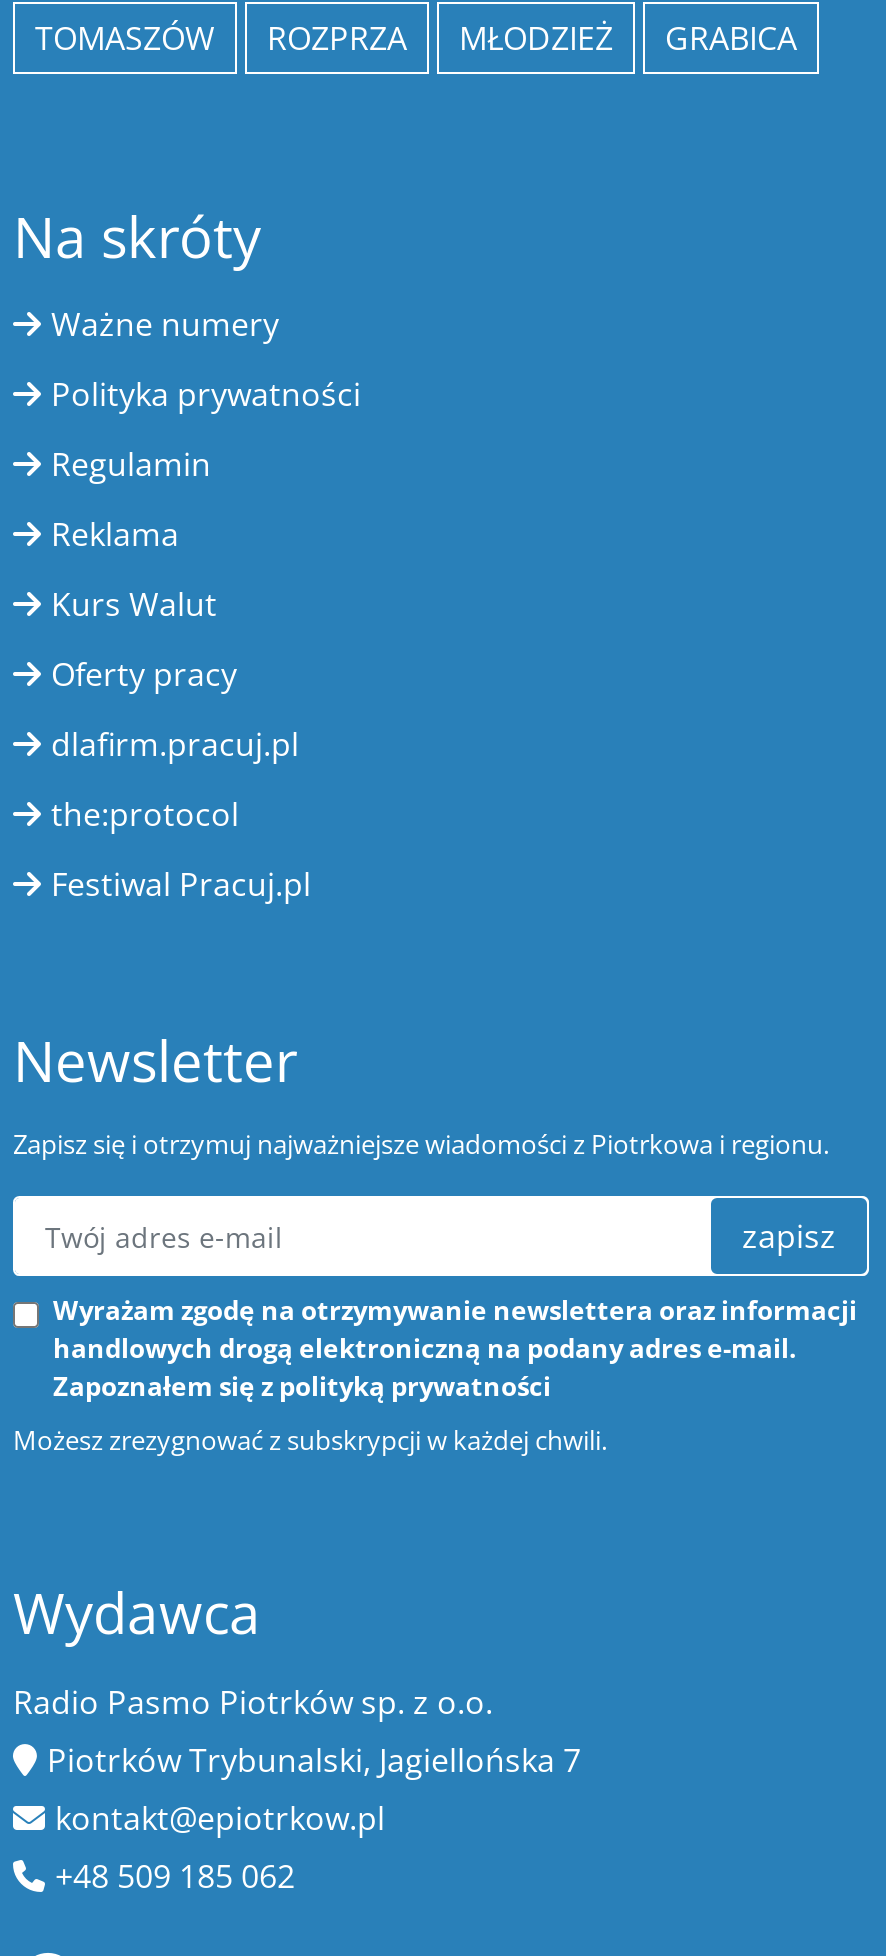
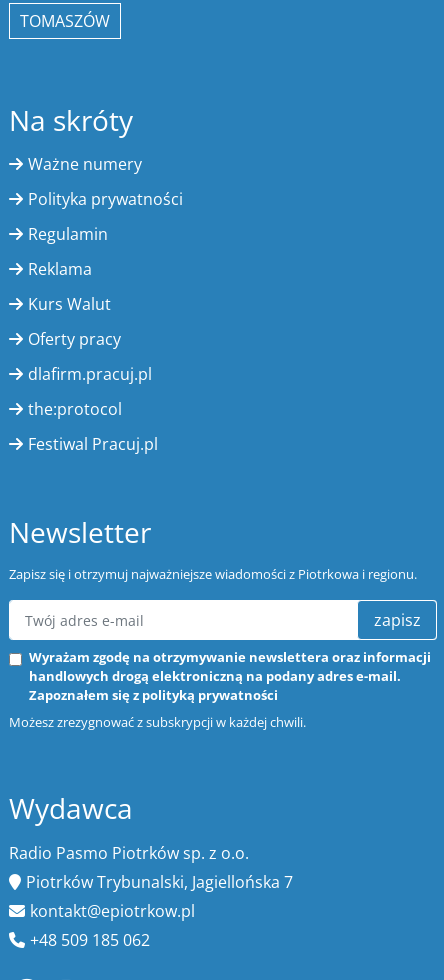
- ROZPRZA
- MŁODZIEŻ
- GRABICA
